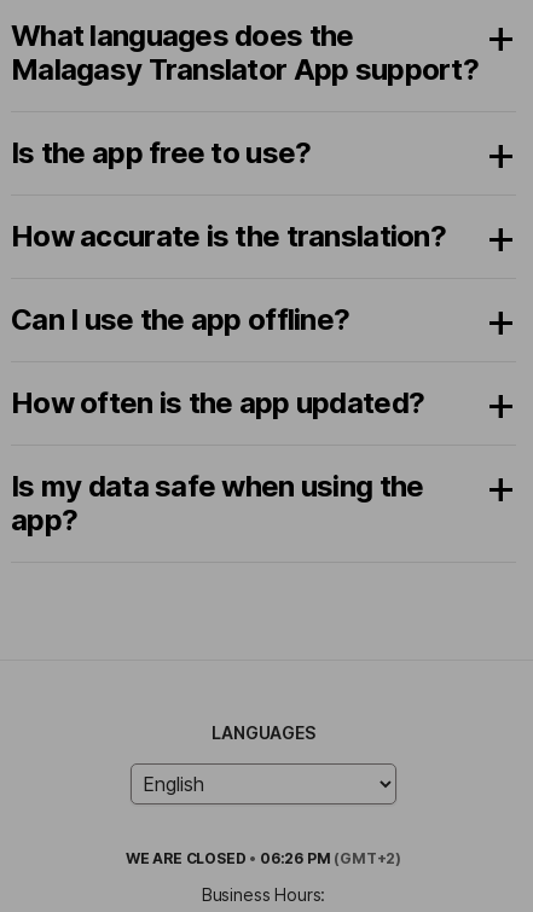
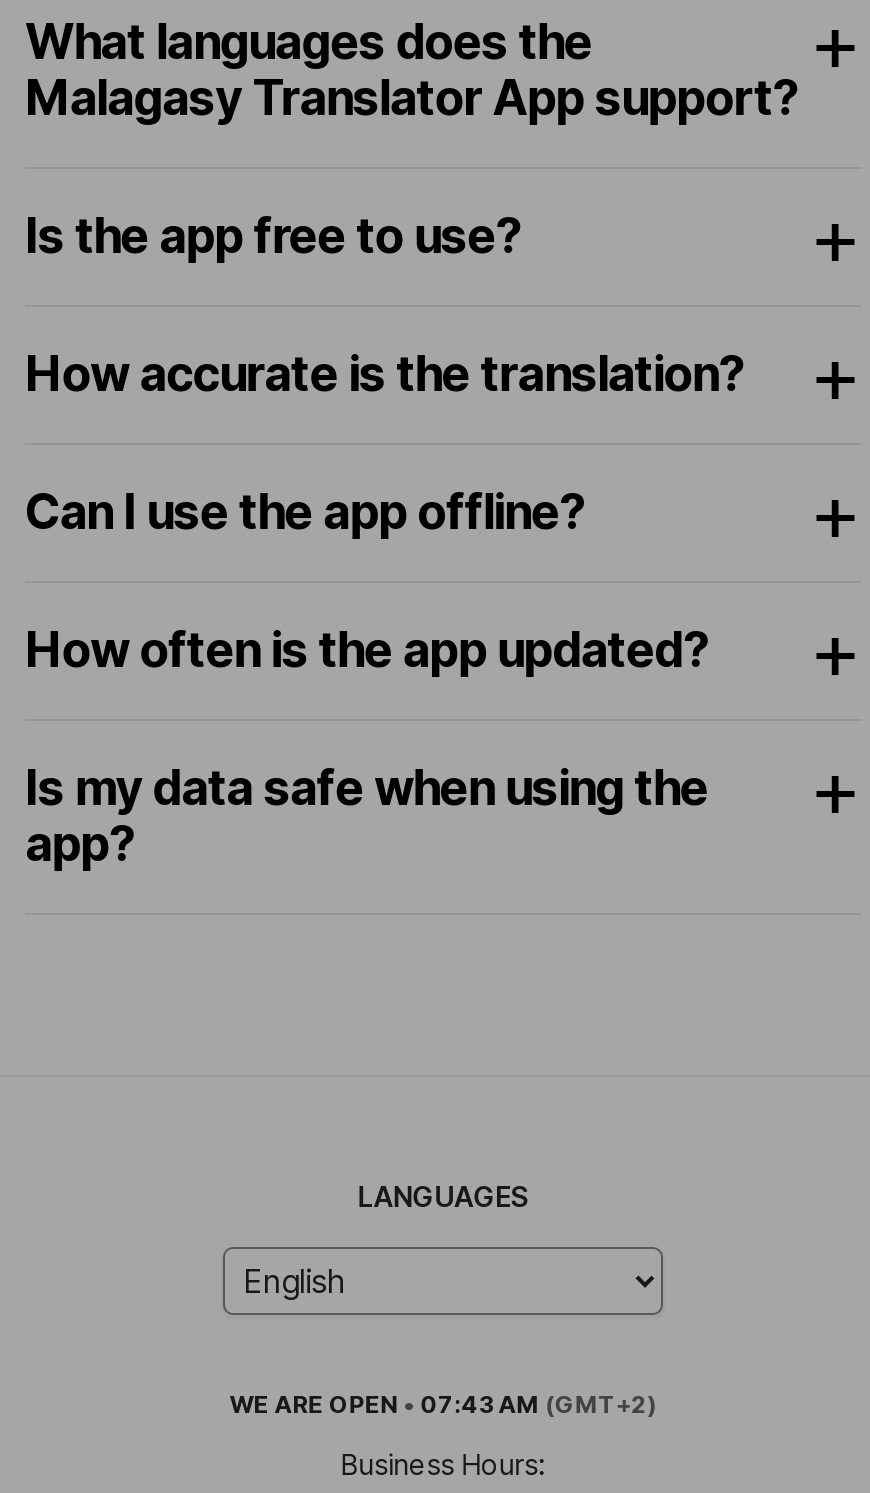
- WE ARE CLOSED • 06:26 PM (GMT+2)
+ WE ARE OPEN • 07:43 AM (GMT+2)
